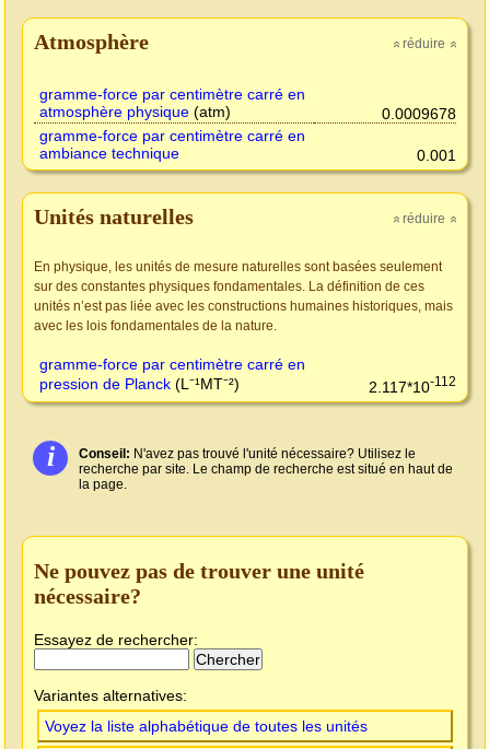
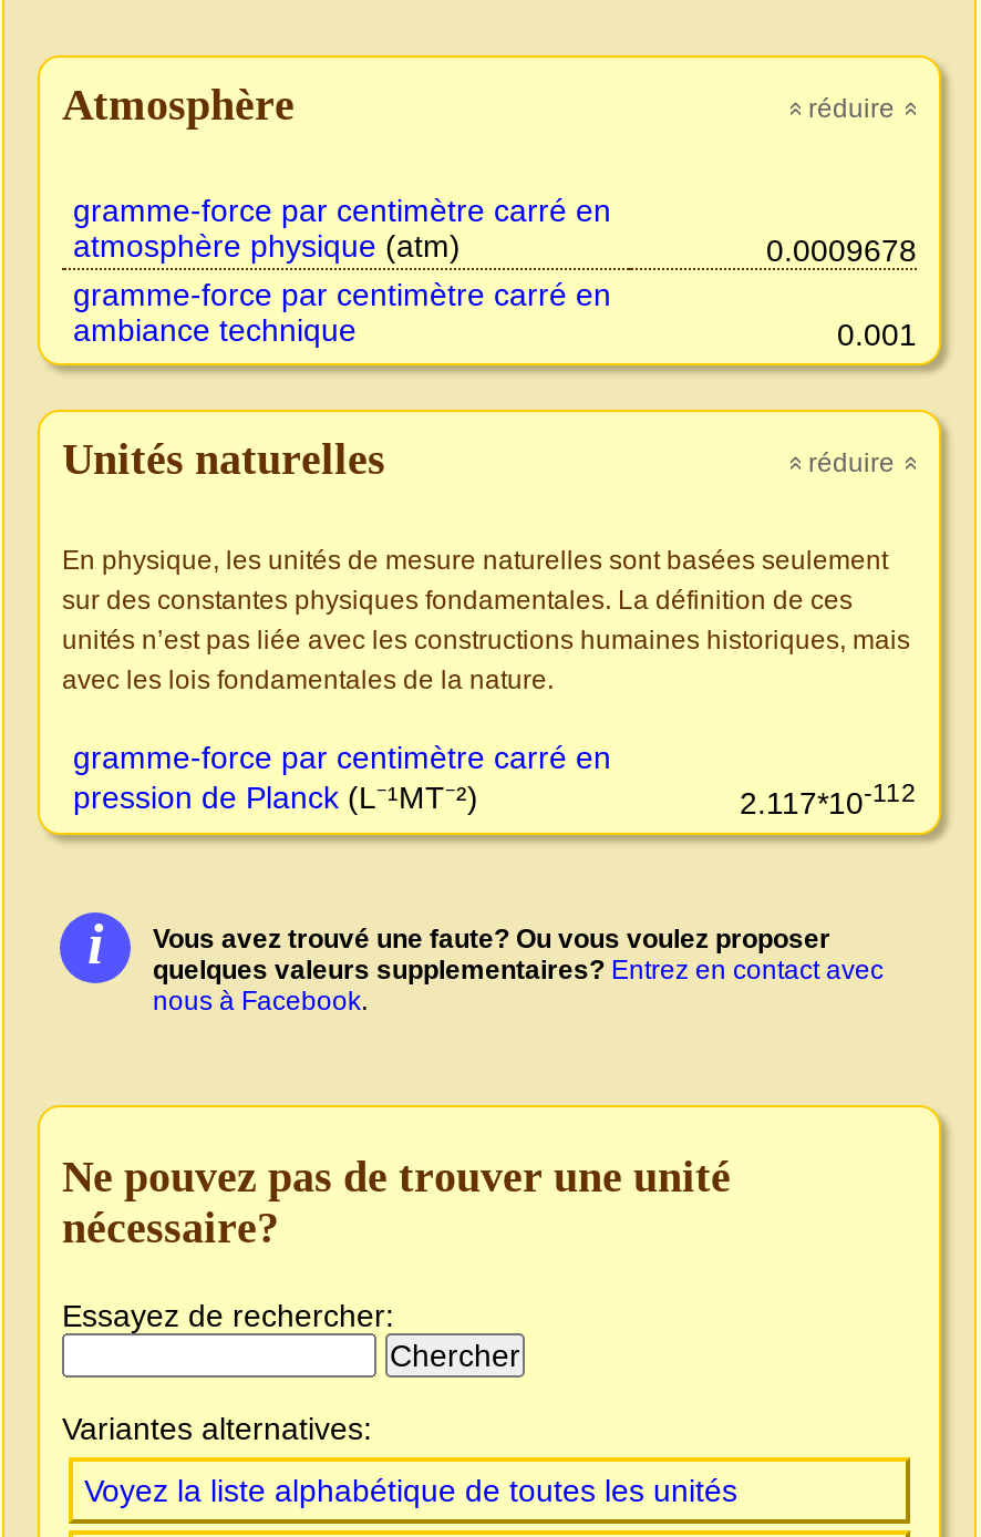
- Conseil: N'avez pas trouvé l'unité nécessaire? Utilisez le
- recherche par site. Le champ de recherche est situé en haut de
- la page.
+ Vous avez trouvé une faute? Ou vous voulez proposer
+ quelques valeurs supplementaires? Entrez en contact avec
+ nous à Facebook.
